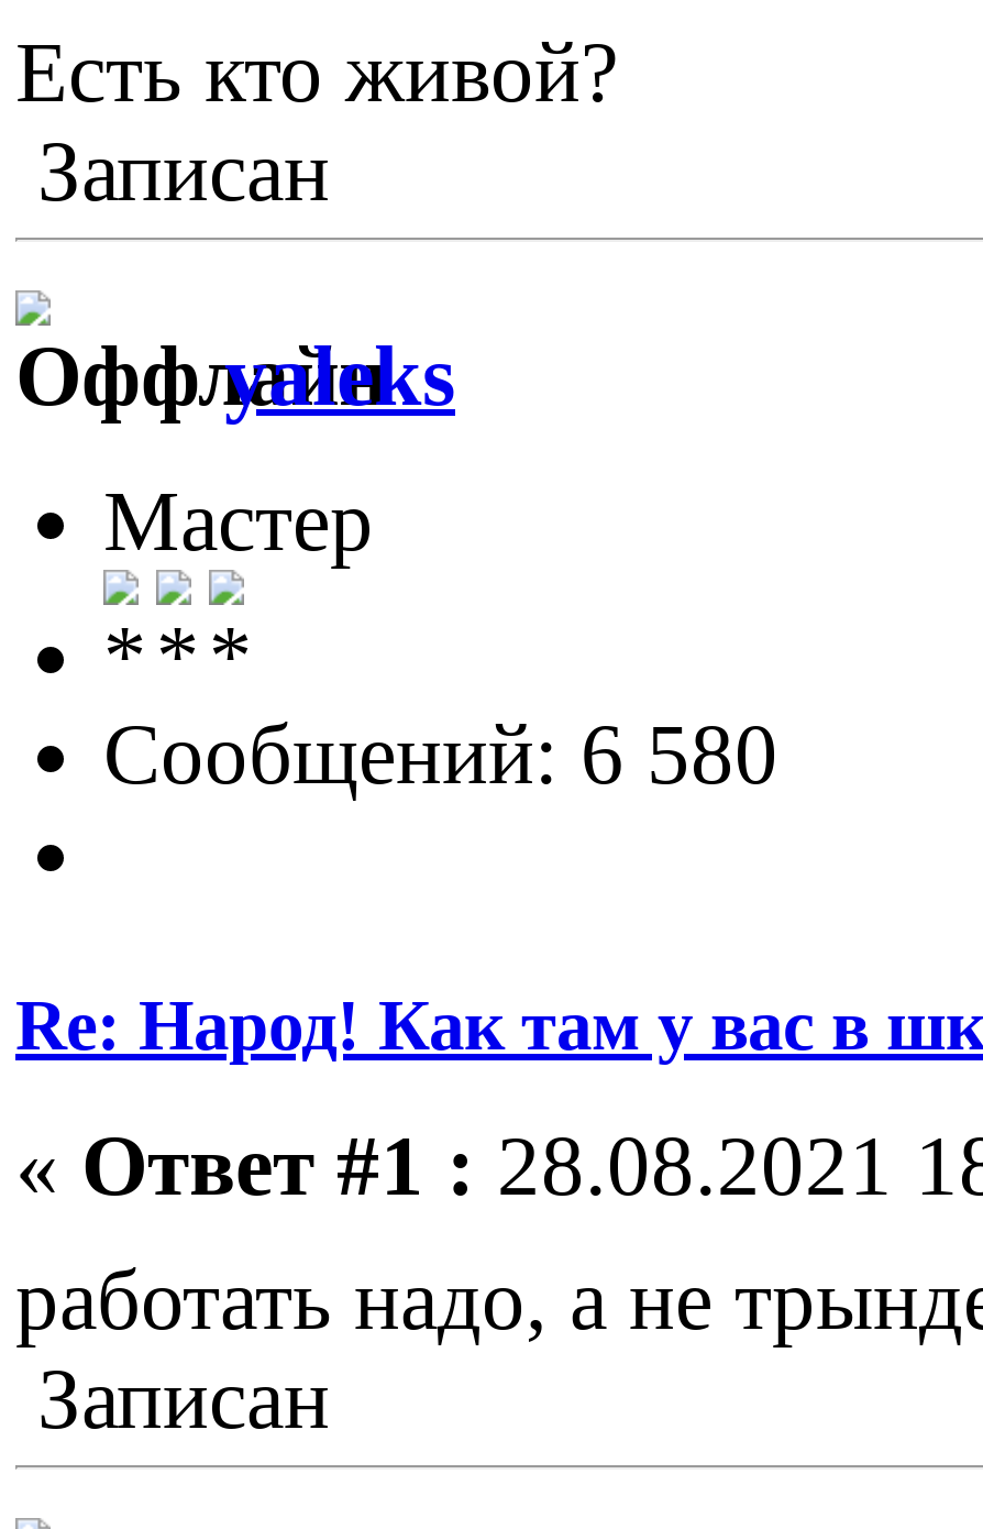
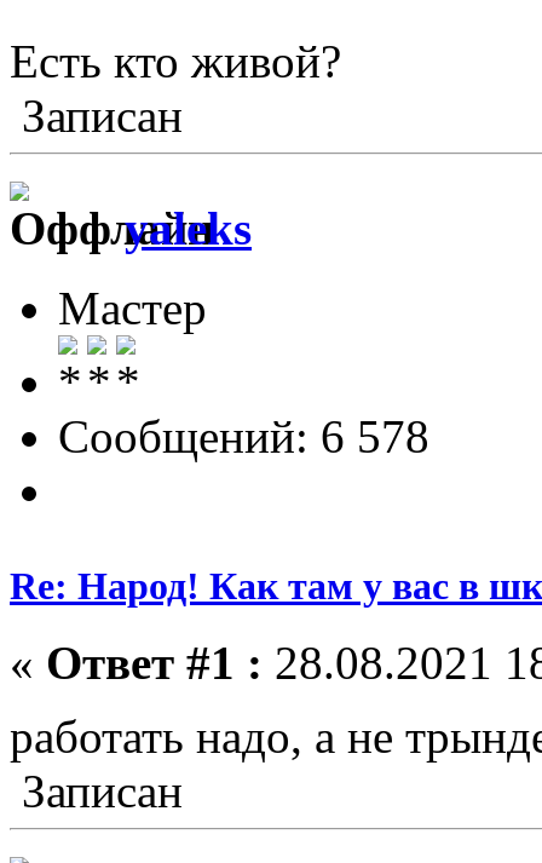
- Сообщений: 6 580
+ Сообщений: 6 578
